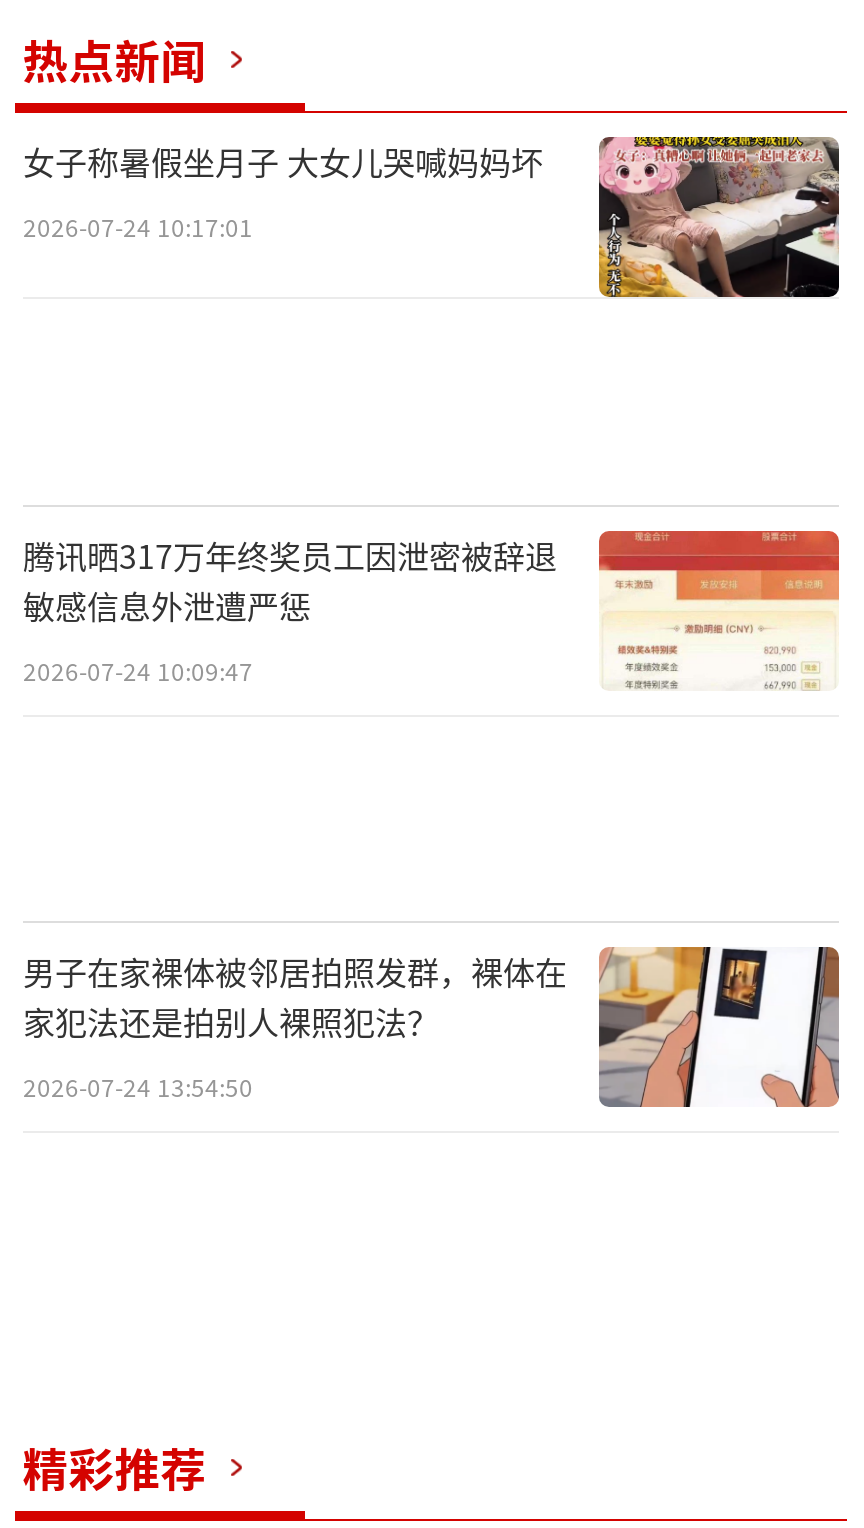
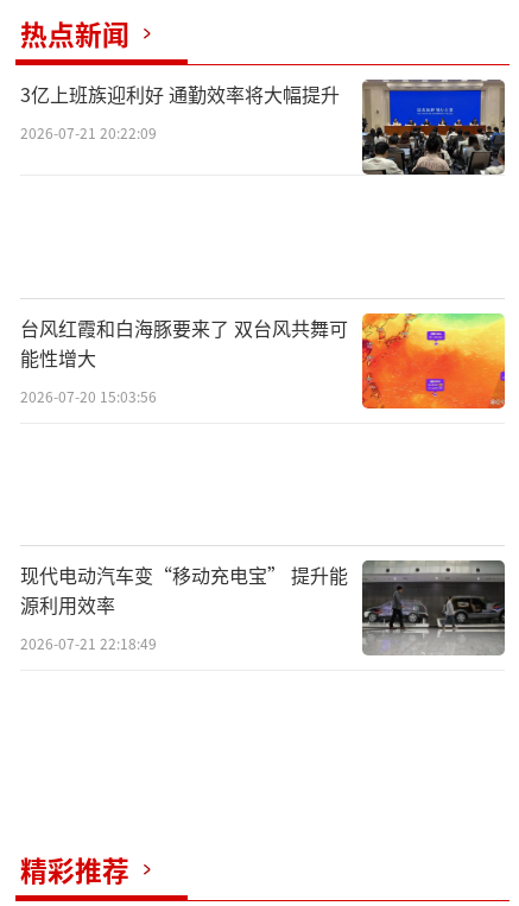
- [image]
- 女子称暑假坐月子 大女儿哭喊妈妈坏
+ [image]
+ 3亿上班族迎利好 通勤效率将大幅提升

- 2026-07-24 10:17:01
+ 2026-07-21 20:22:09

- [image]
- 腾讯晒317万年终奖员工因泄密被辞退
- 敏感信息外泄遭严惩
+ [image]
+ 台风红霞和白海豚要来了 双台风共舞可
+ 能性增大

- 2026-07-24 10:09:47
+ 2026-07-20 15:03:56

- [image]
- 男子在家裸体被邻居拍照发群，裸体在
- 家犯法还是拍别人裸照犯法？
+ [image]
+ 现代电动汽车变“移动充电宝” 提升能
+ 源利用效率

- 2026-07-24 13:54:50
+ 2026-07-21 22:18:49
